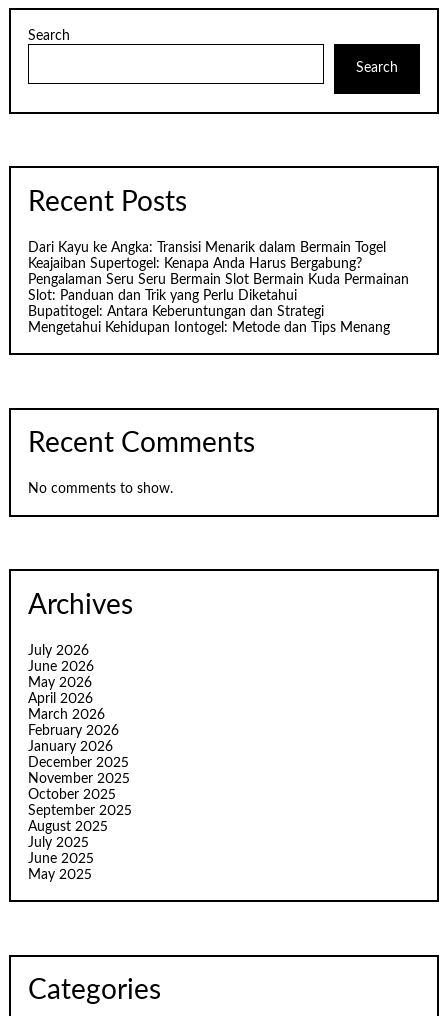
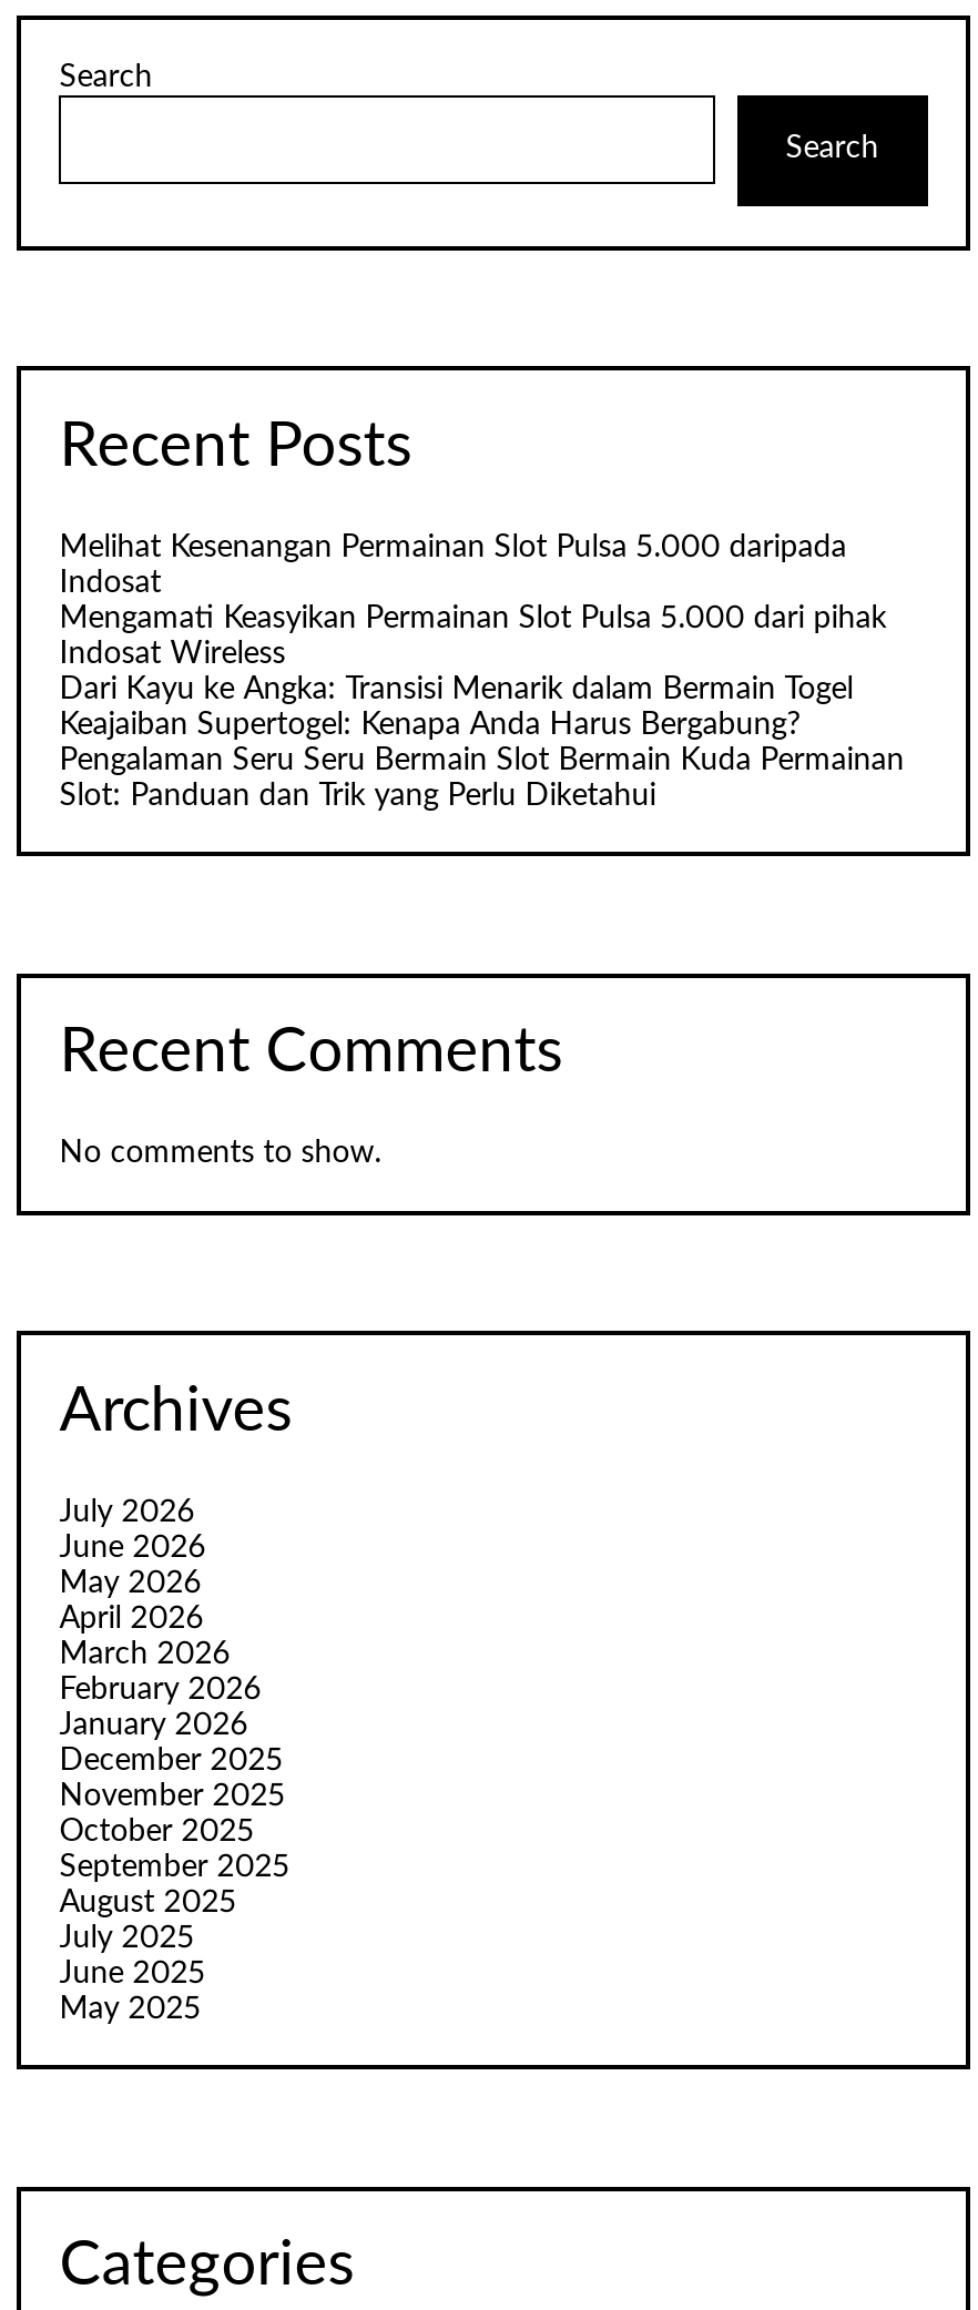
+ Melihat Kesenangan Permainan Slot Pulsa 5.000 daripada
+ Indosat
+ Mengamati Keasyikan Permainan Slot Pulsa 5.000 dari pihak
+ Indosat Wireless

moved down: Dari Kayu ke Angka: Transisi Menarik dalam Bermain Togel | Keajaiban Supertogel: Kenapa Anda Harus Bergabung? | Pengalaman Seru Seru Bermain Slot Bermain Kuda Permainan | Slot: Panduan dan Trik yang Perlu Diketahui

- Bupatitogel: Antara Keberuntungan dan Strategi
- Mengetahui Kehidupan Iontogel: Metode dan Tips Menang
